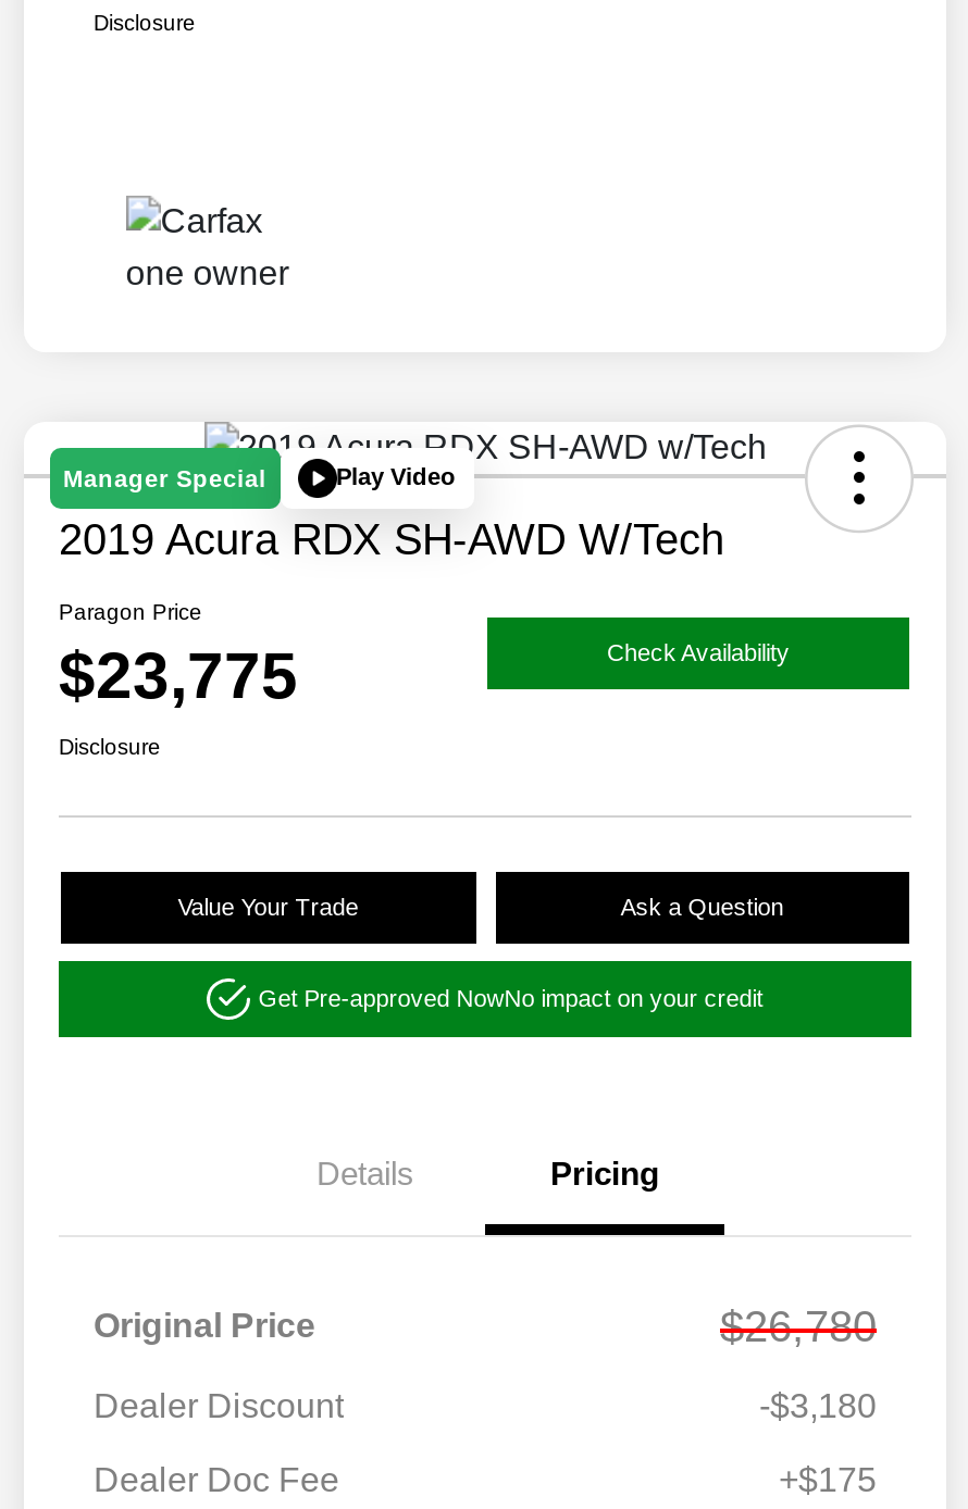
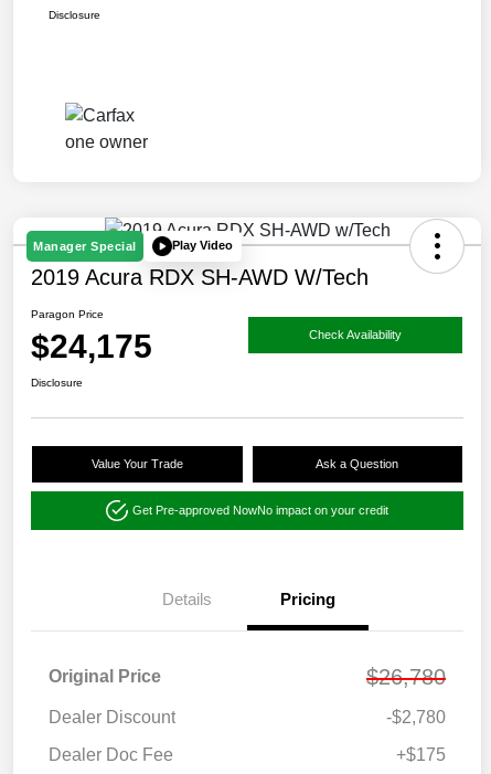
- $23,775
+ $24,175

- -$3,180
+ -$2,780
